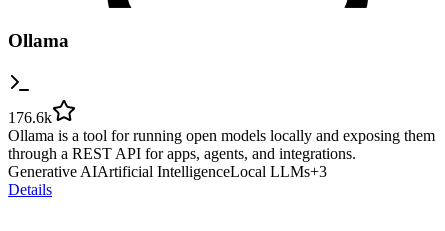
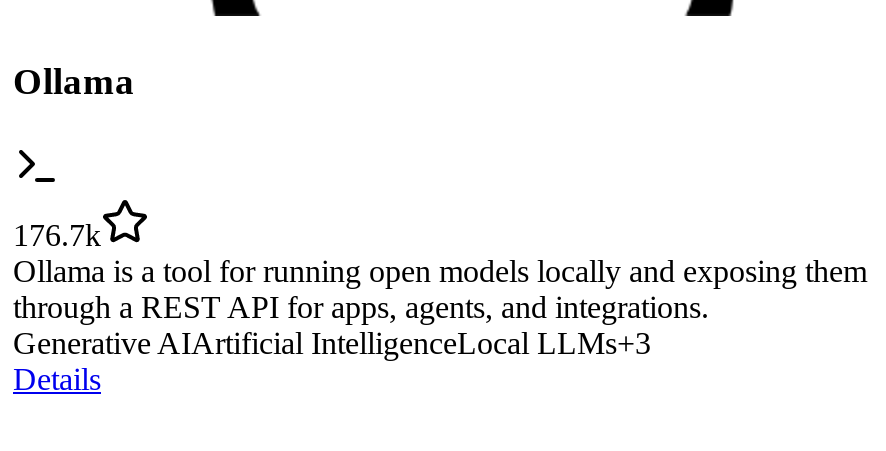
- 176.6k
+ 176.7k
